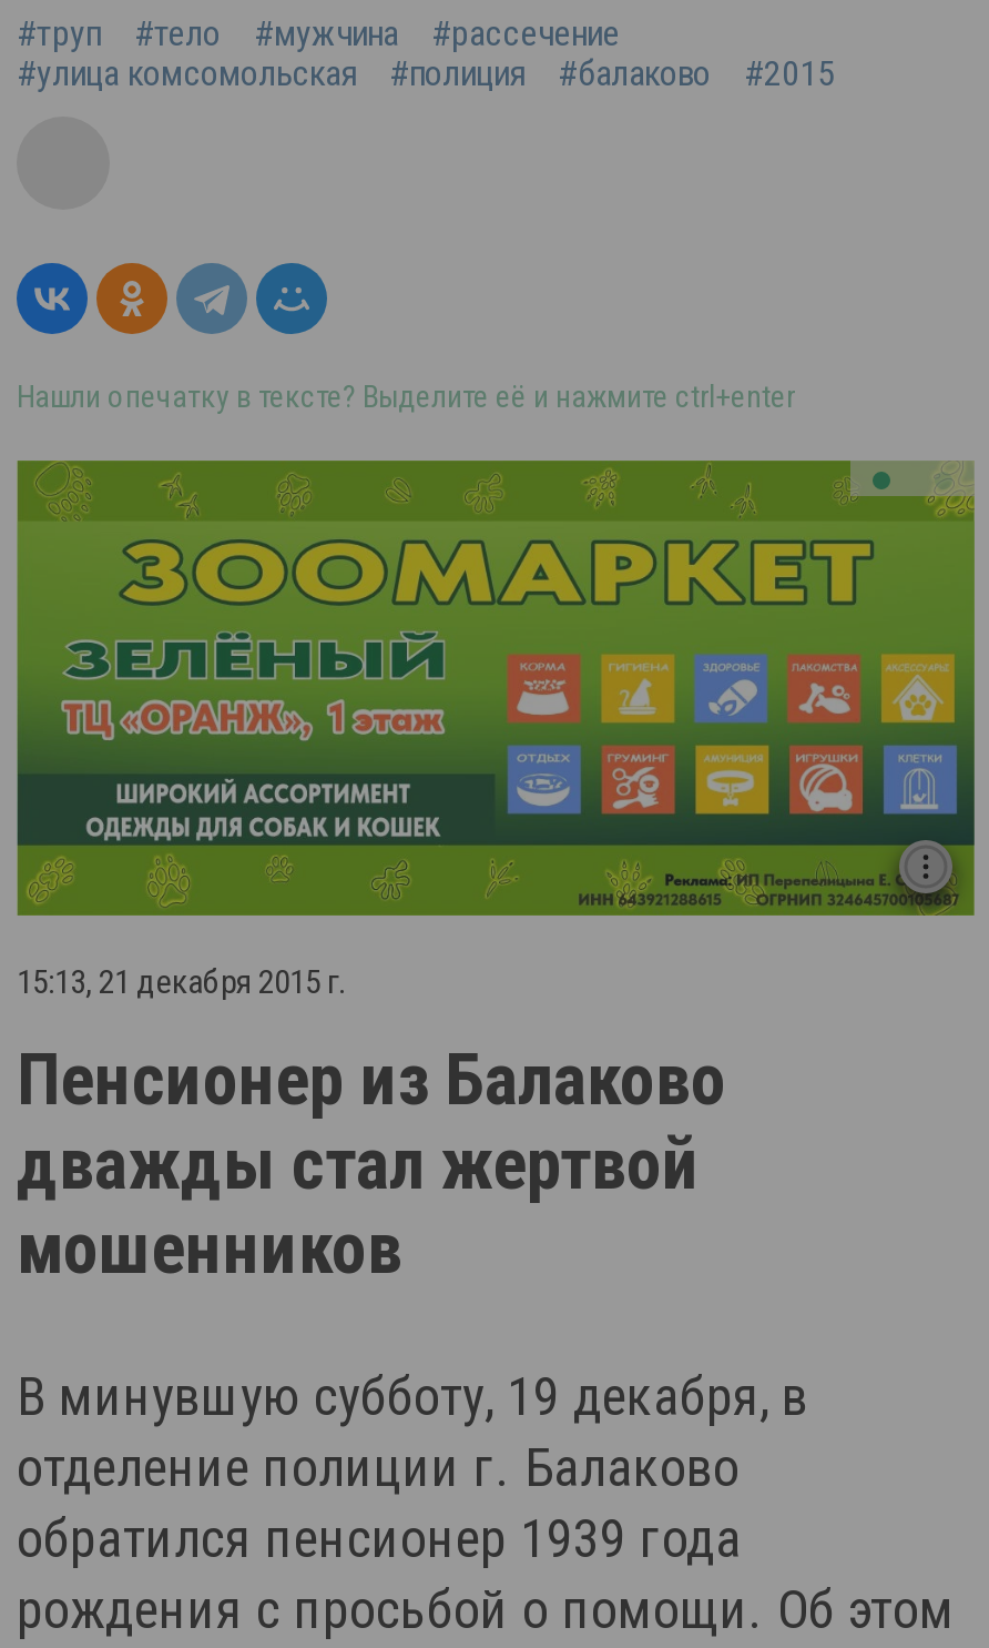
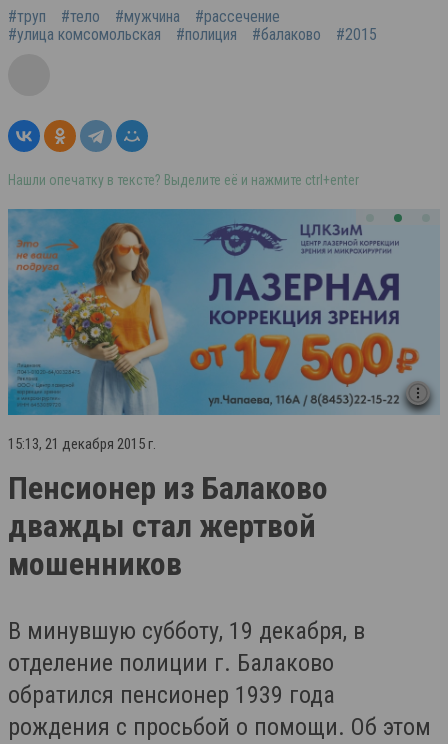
- [image]
+ [image]
